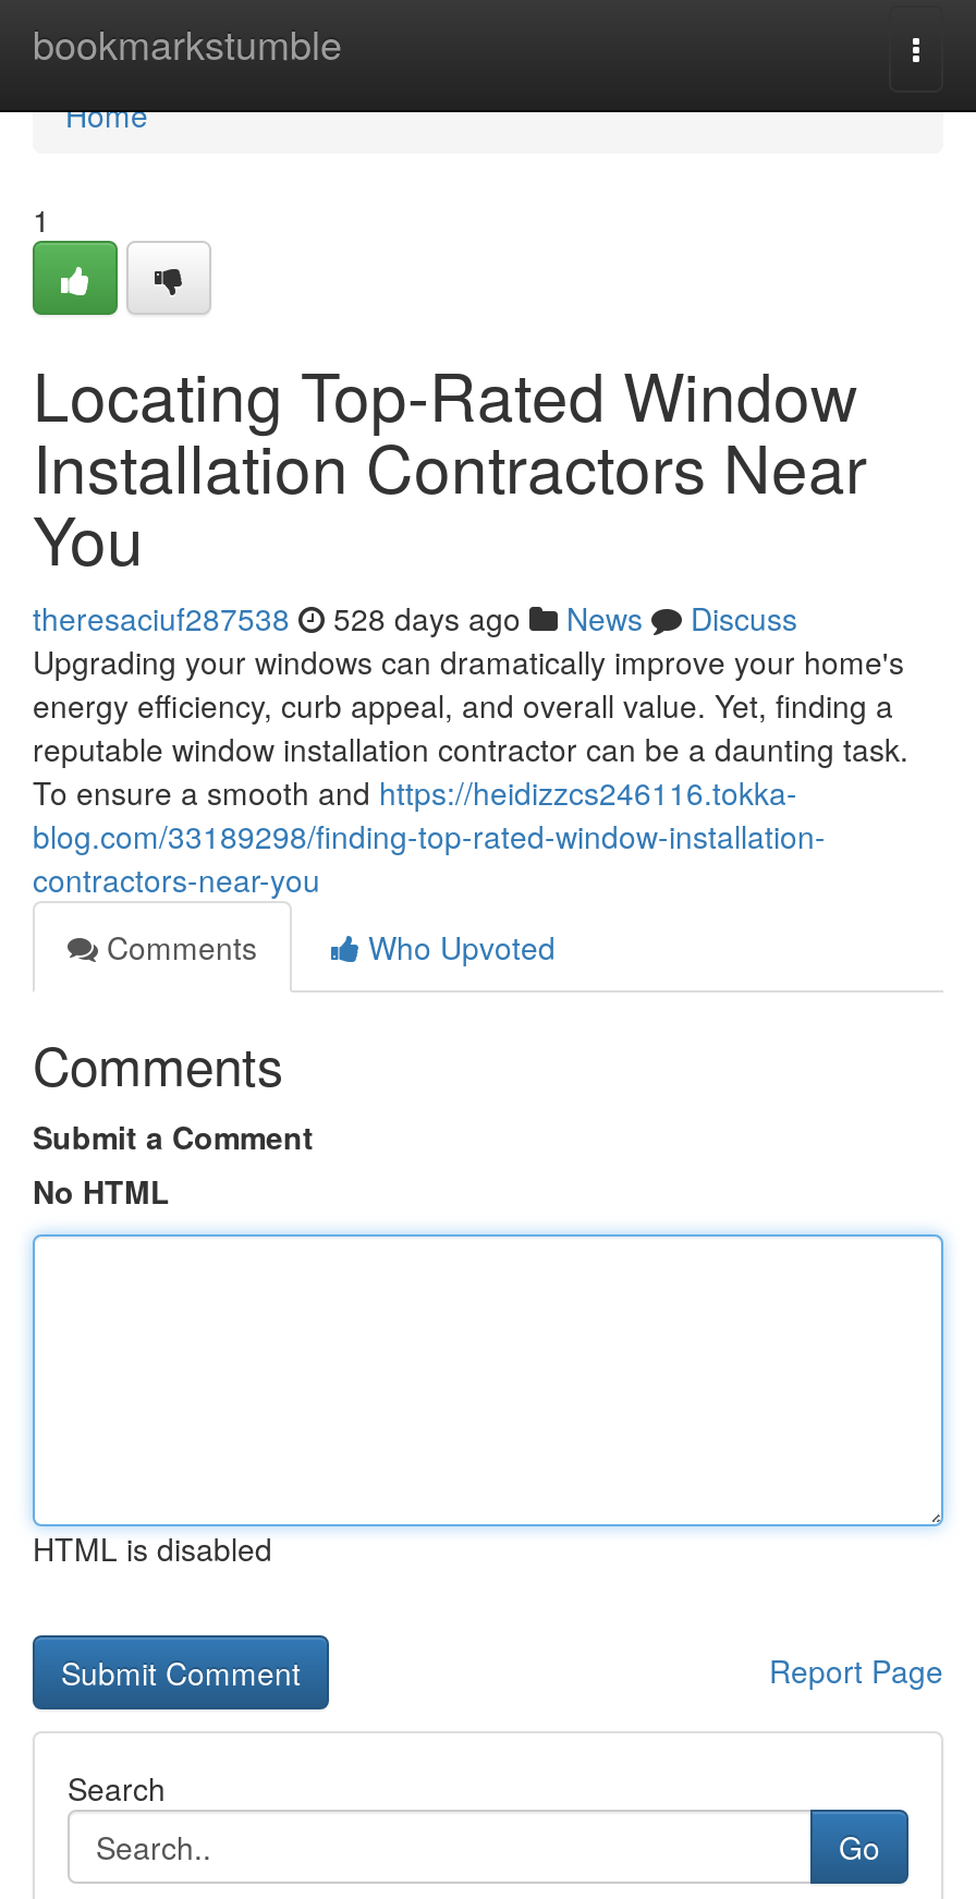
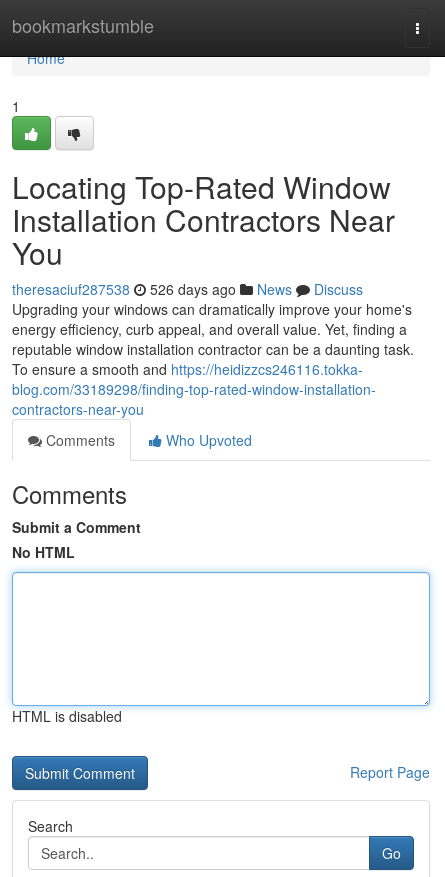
- theresaciuf287538 528 days ago News Discuss
+ theresaciuf287538 526 days ago News Discuss
